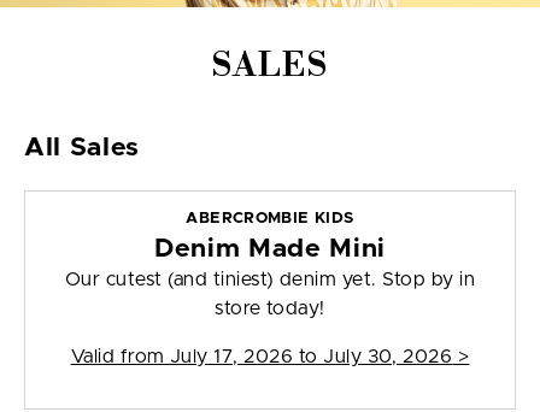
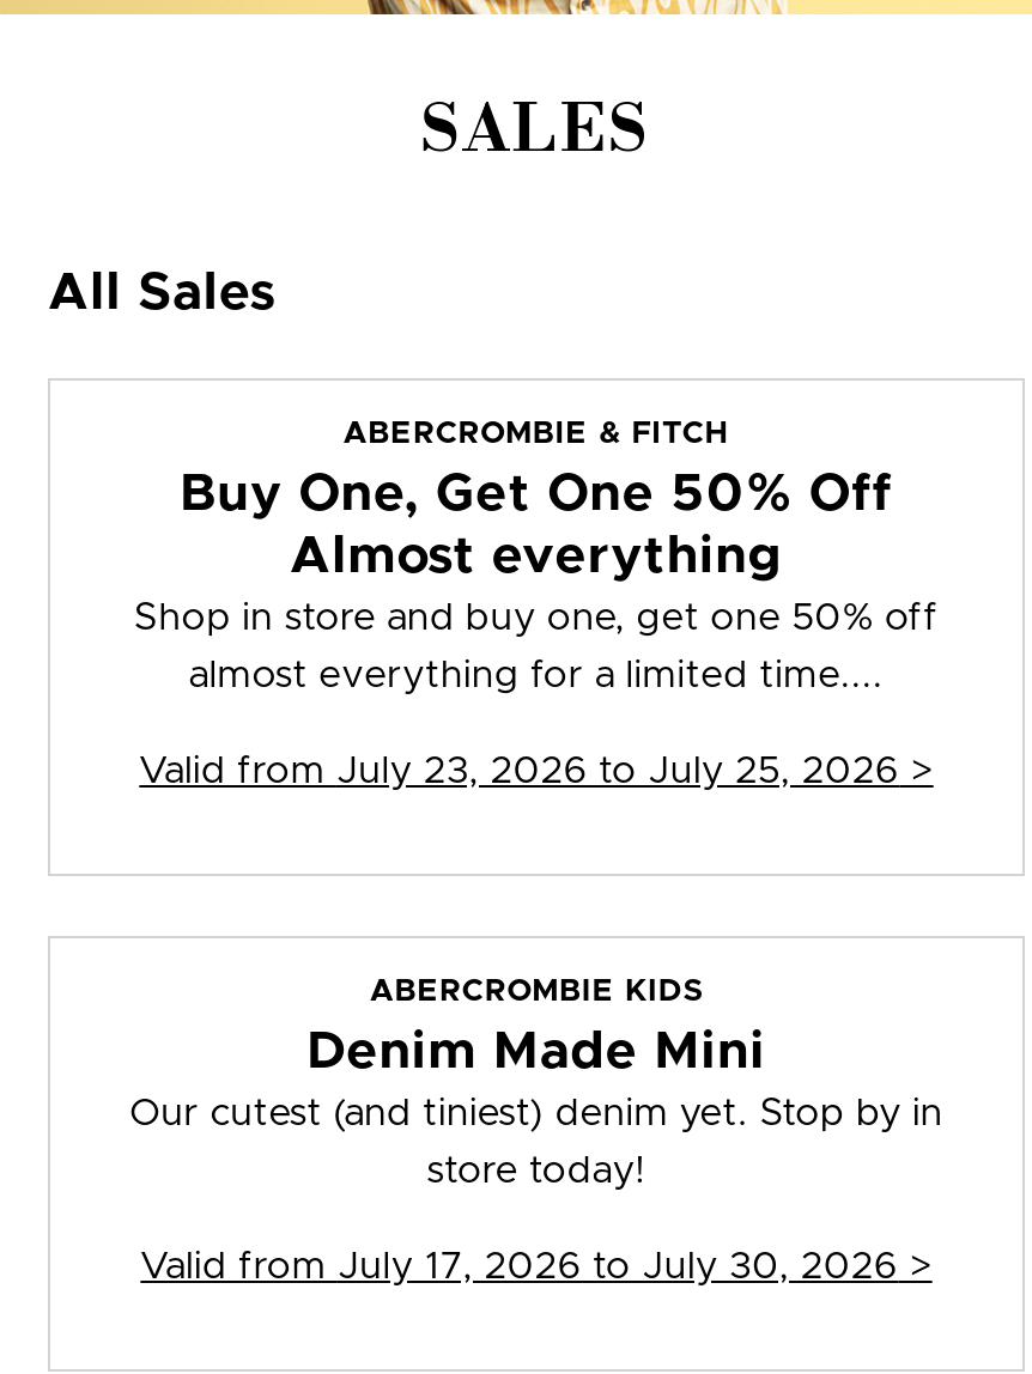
+ ABERCROMBIE & FITCH
+ Buy One, Get One 50% Off
+ Almost everything
+ Shop in store and buy one, get one 50% off
+ almost everything for a limited time....
+ Valid from July 23, 2026 to July 25, 2026 >
